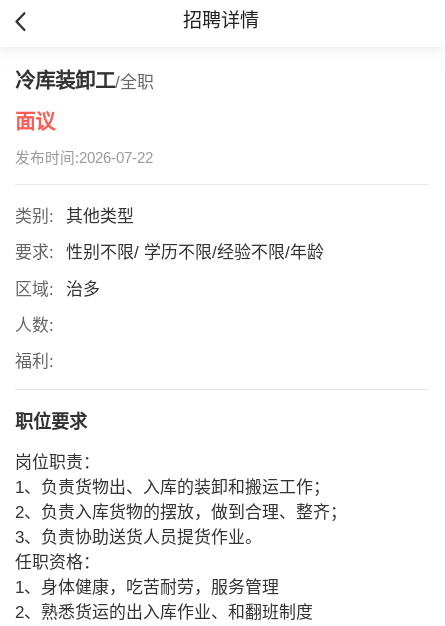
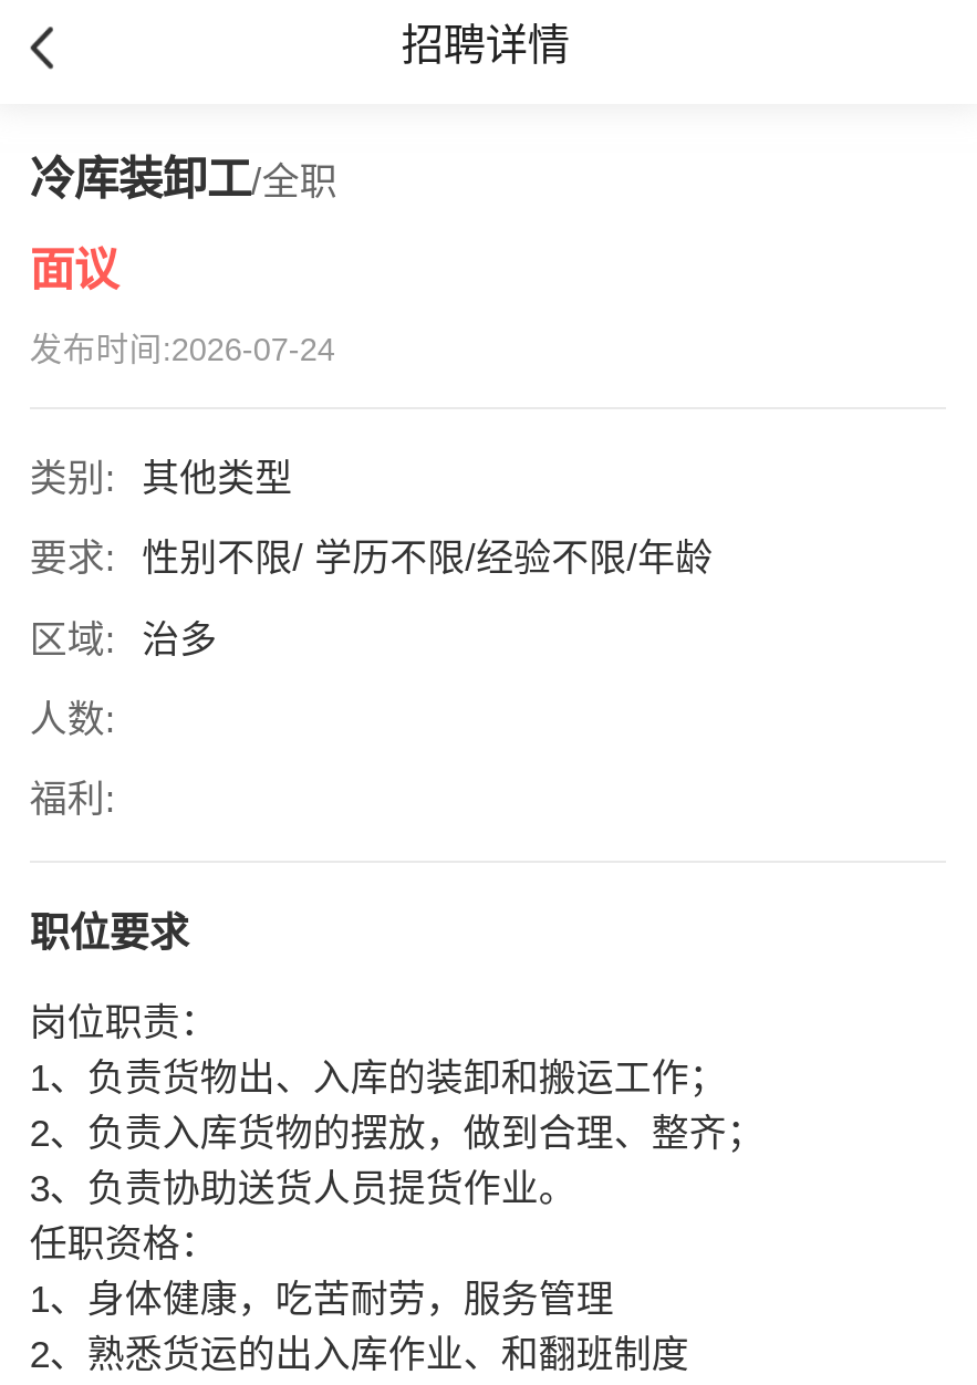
- 发布时间:2026-07-22
+ 发布时间:2026-07-24
